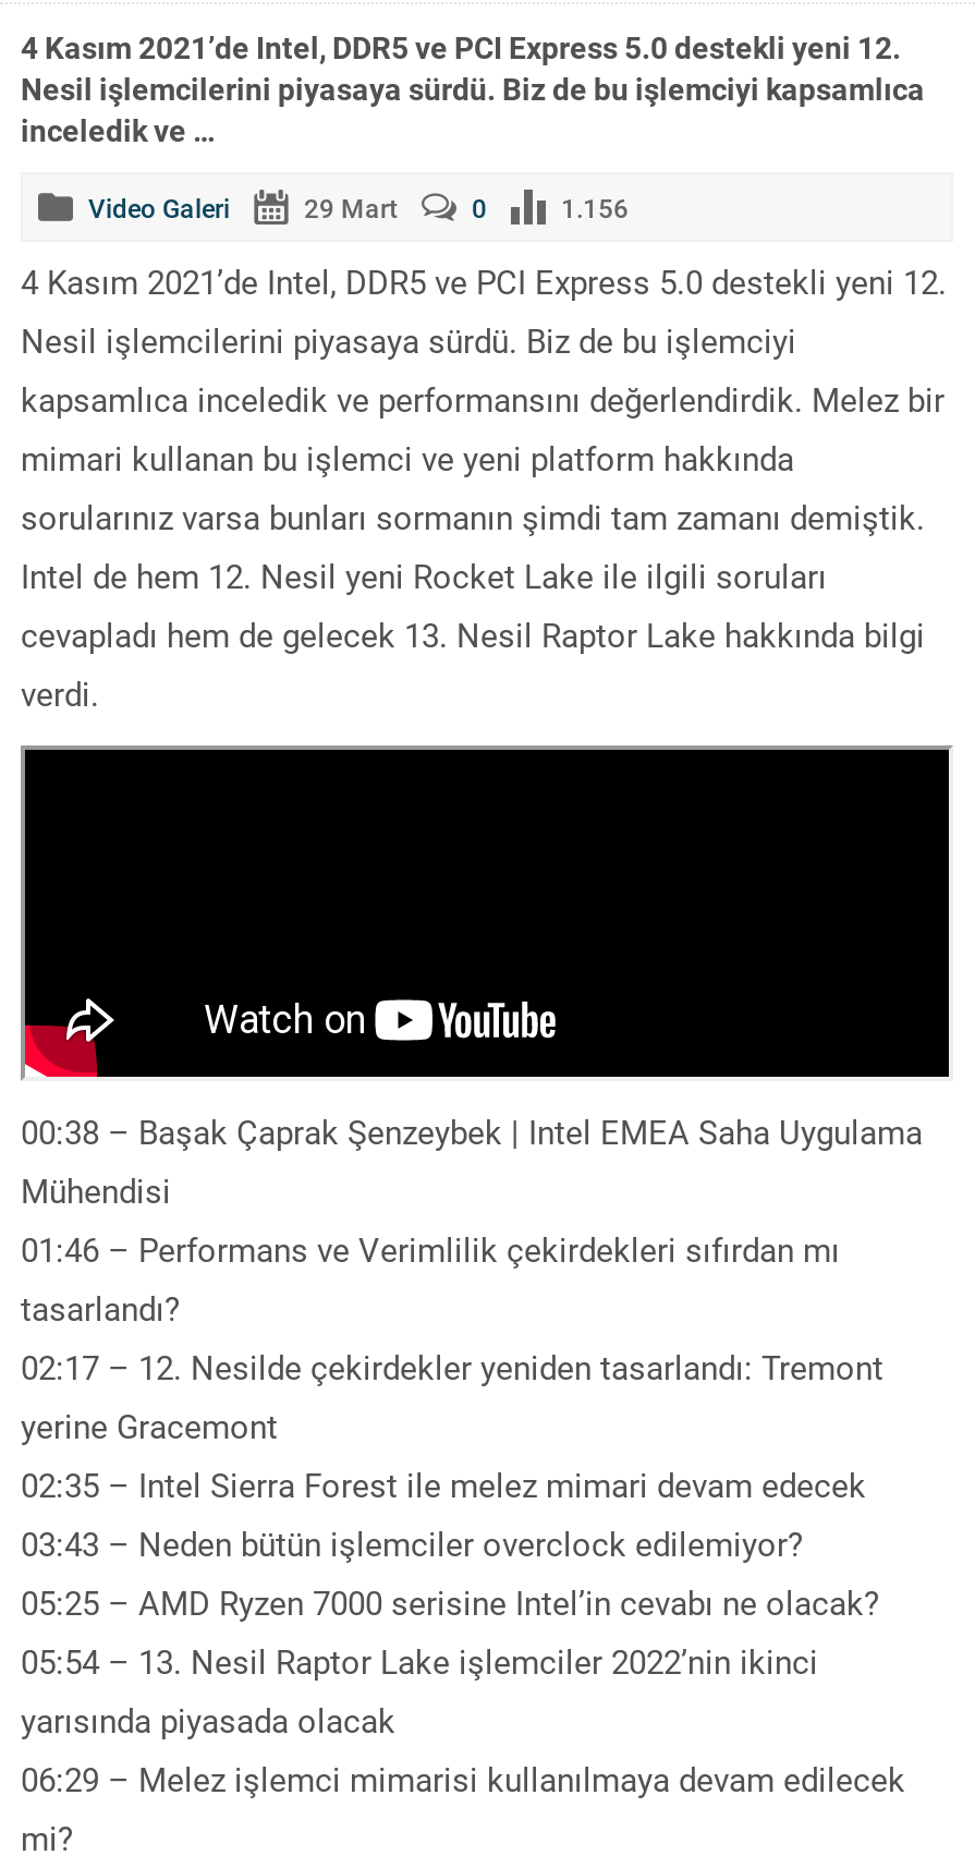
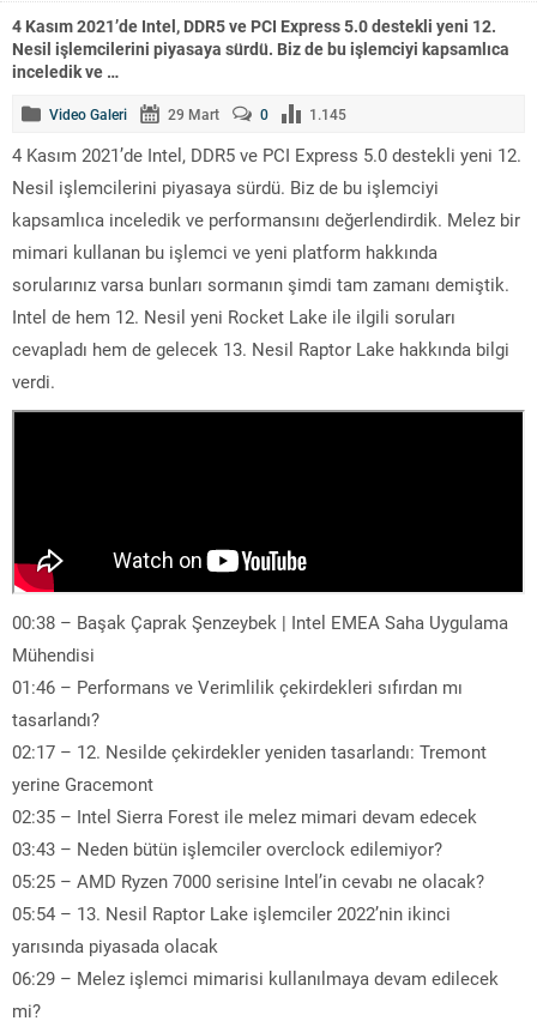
- 1.156
+ 1.145
